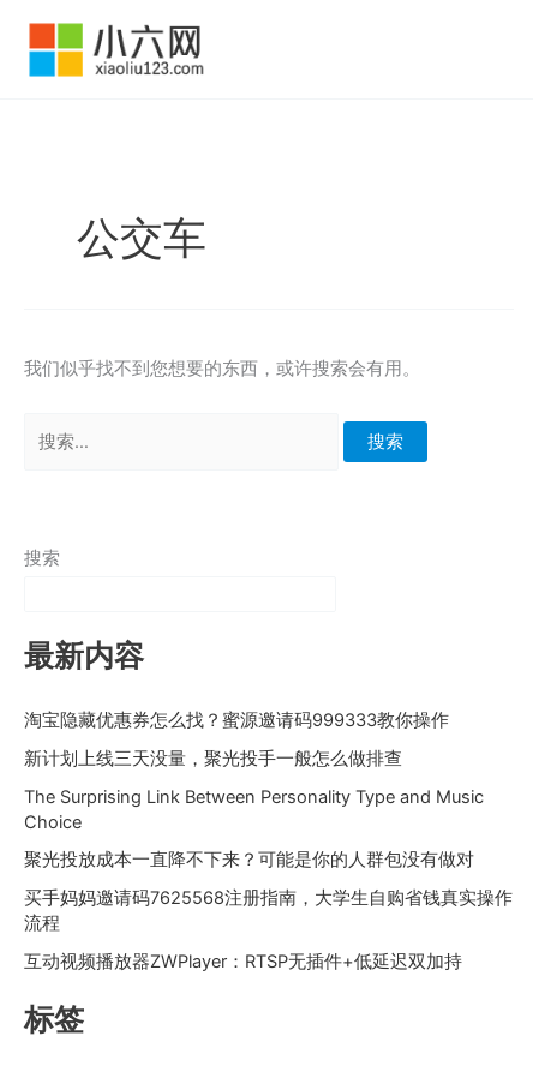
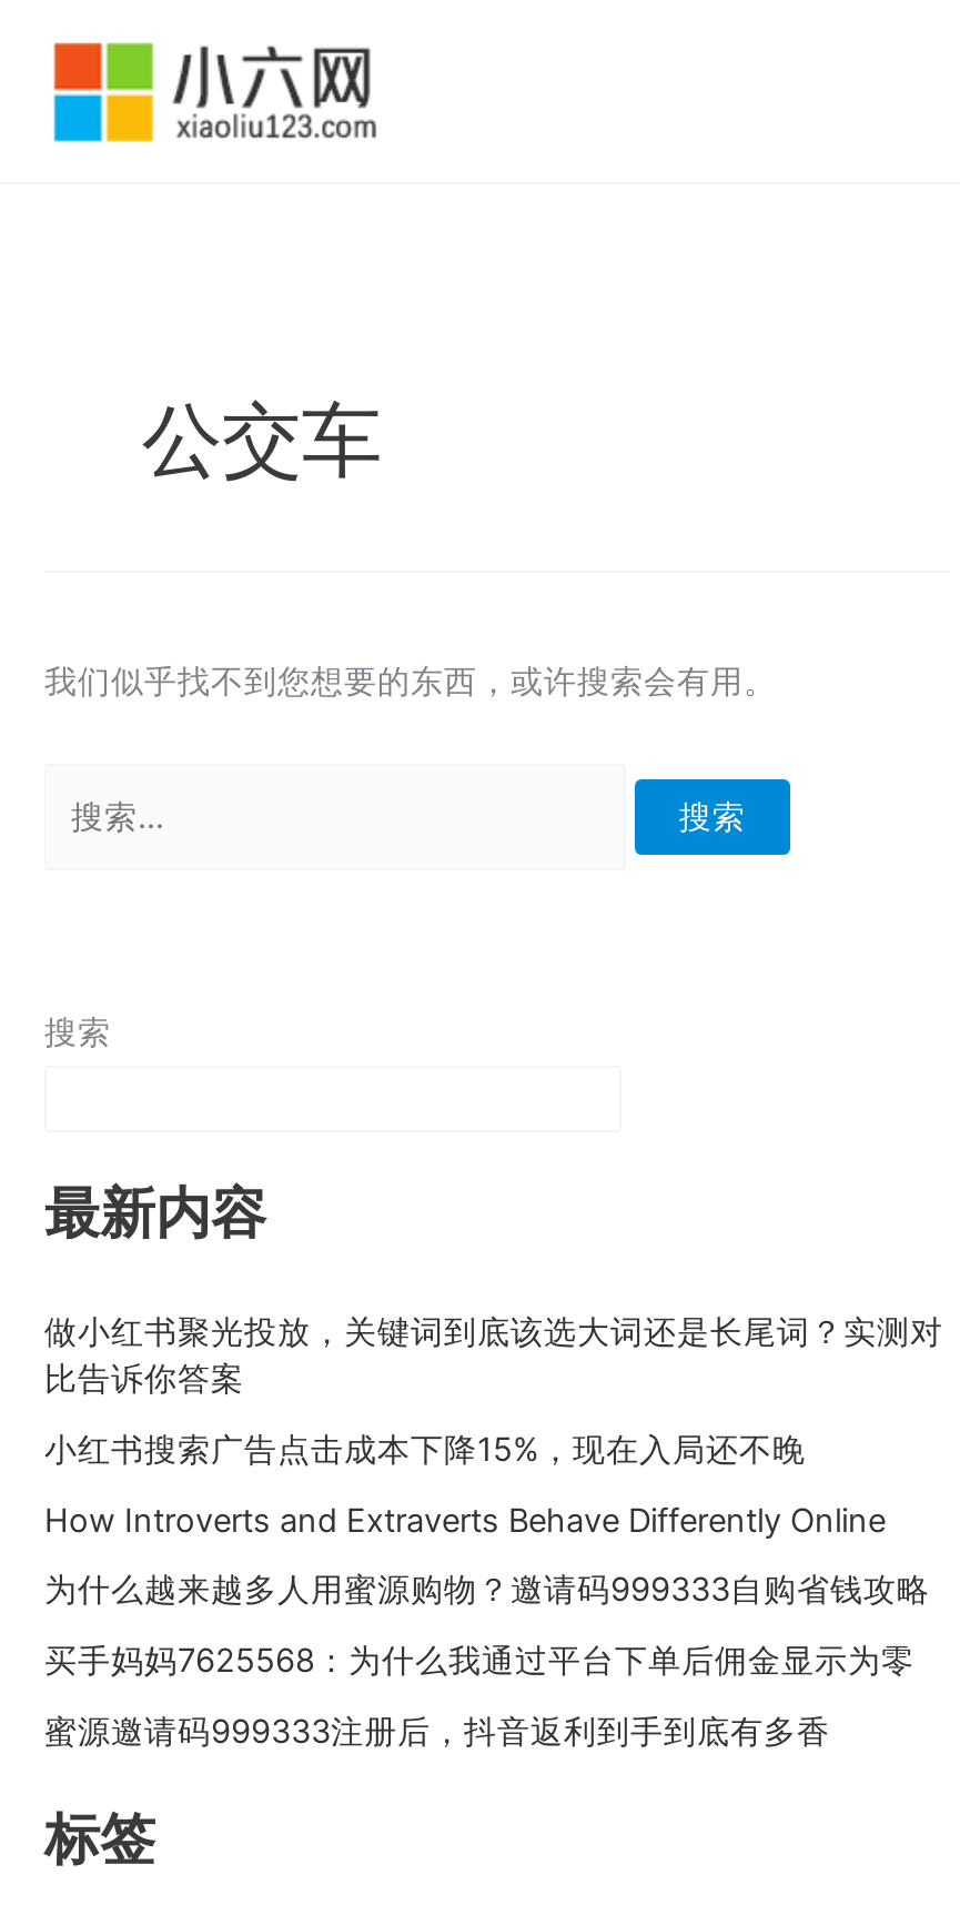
- 淘宝隐藏优惠券怎么找？蜜源邀请码999333教你操作
+ 做小红书聚光投放，关键词到底该选大词还是长尾词？实测对
+ 比告诉你答案

- 新计划上线三天没量，聚光投手一般怎么做排查
+ 小红书搜索广告点击成本下降15%，现在入局还不晚

- The Surprising Link Between Personality Type and Music
- Choice
+ How Introverts and Extraverts Behave Differently Online

- 聚光投放成本一直降不下来？可能是你的人群包没有做对
+ 为什么越来越多人用蜜源购物？邀请码999333自购省钱攻略

- 买手妈妈邀请码7625568注册指南，大学生自购省钱真实操作
- 流程
+ 买手妈妈7625568：为什么我通过平台下单后佣金显示为零

- 互动视频播放器ZWPlayer：RTSP无插件+低延迟双加持
+ 蜜源邀请码999333注册后，抖音返利到手到底有多香
